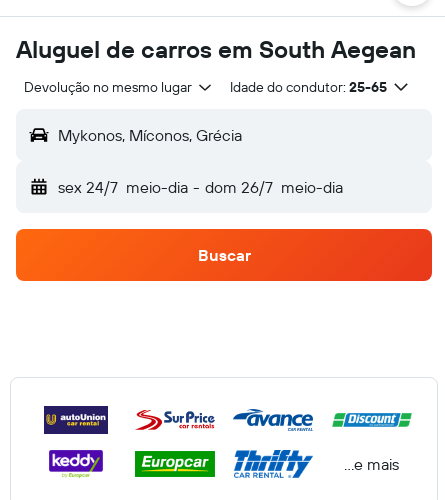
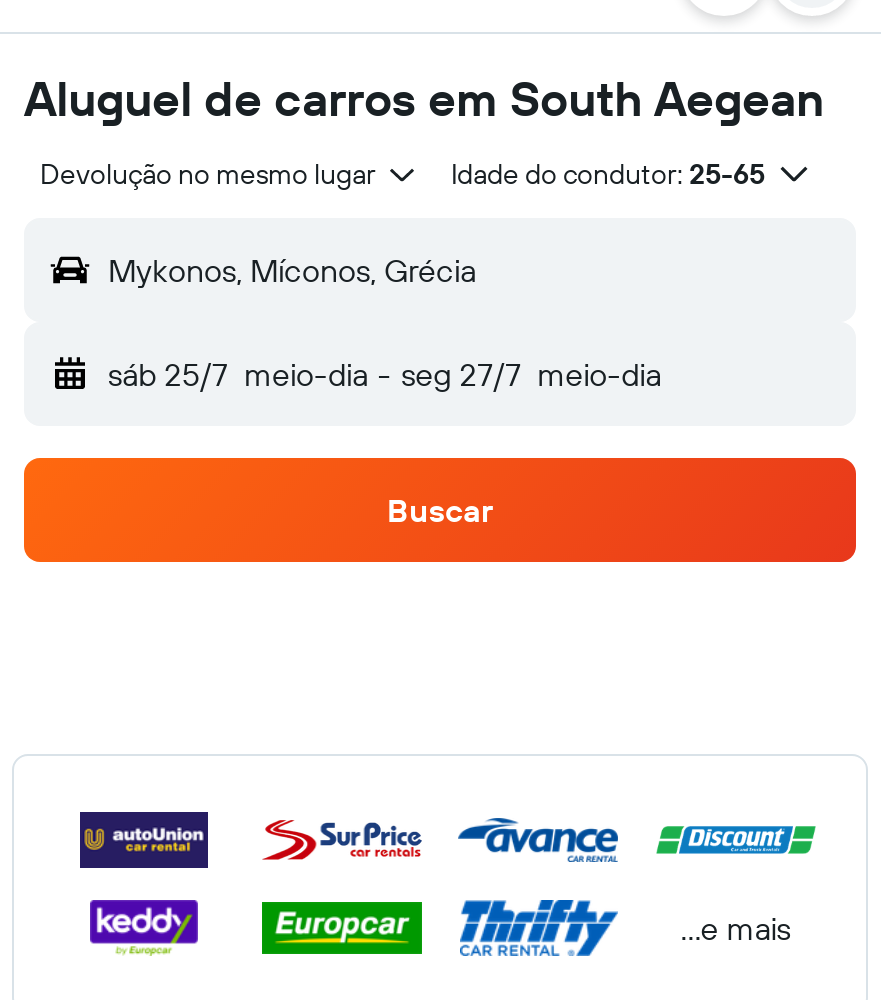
- sex 24/7 meio-dia - dom 26/7 meio-dia
+ sáb 25/7 meio-dia - seg 27/7 meio-dia
